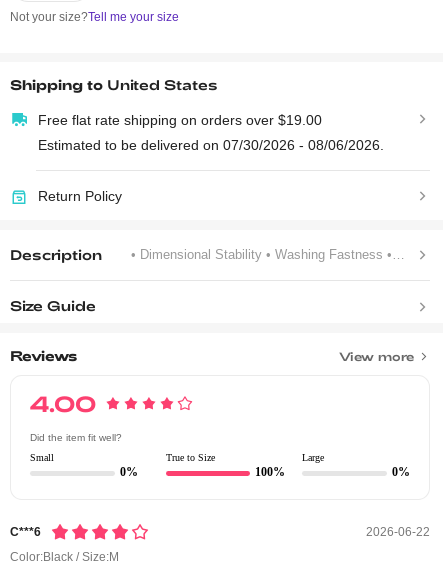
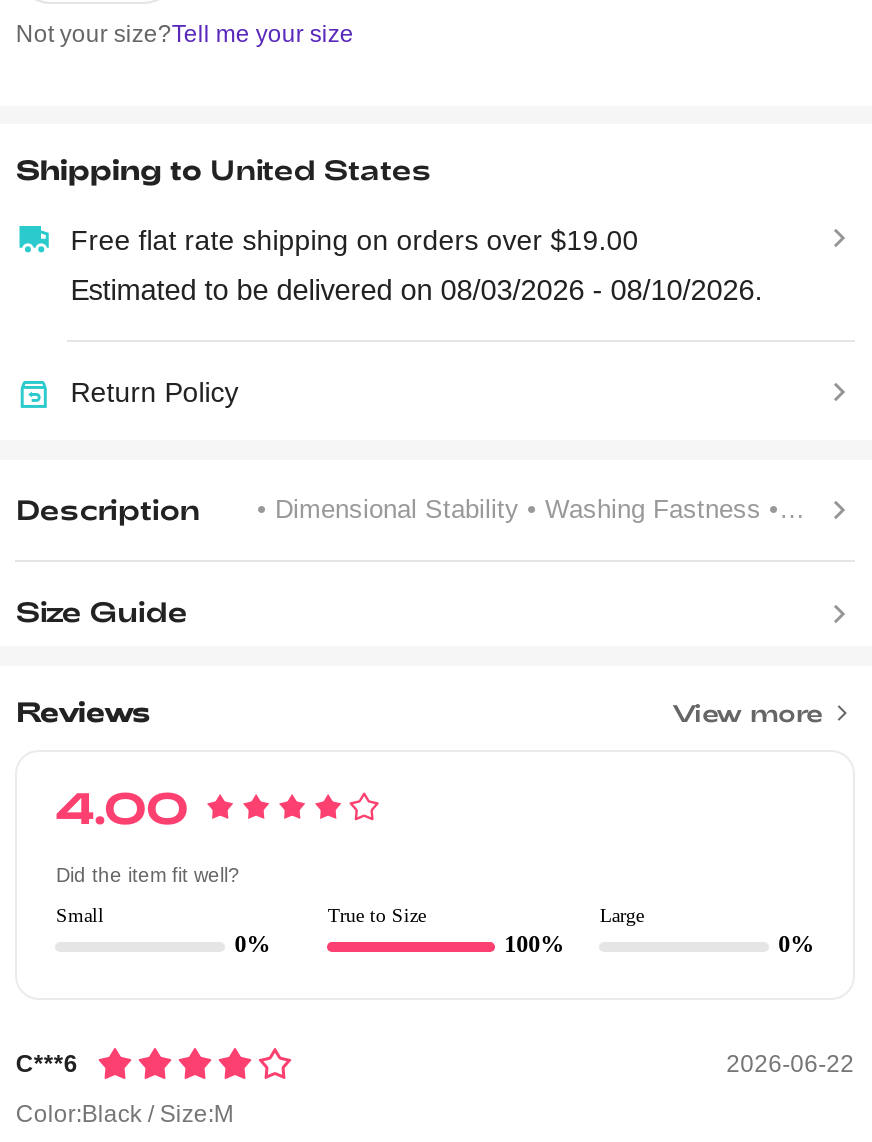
- Estimated to be delivered on 07/30/2026 - 08/06/2026.
+ Estimated to be delivered on 08/03/2026 - 08/10/2026.
